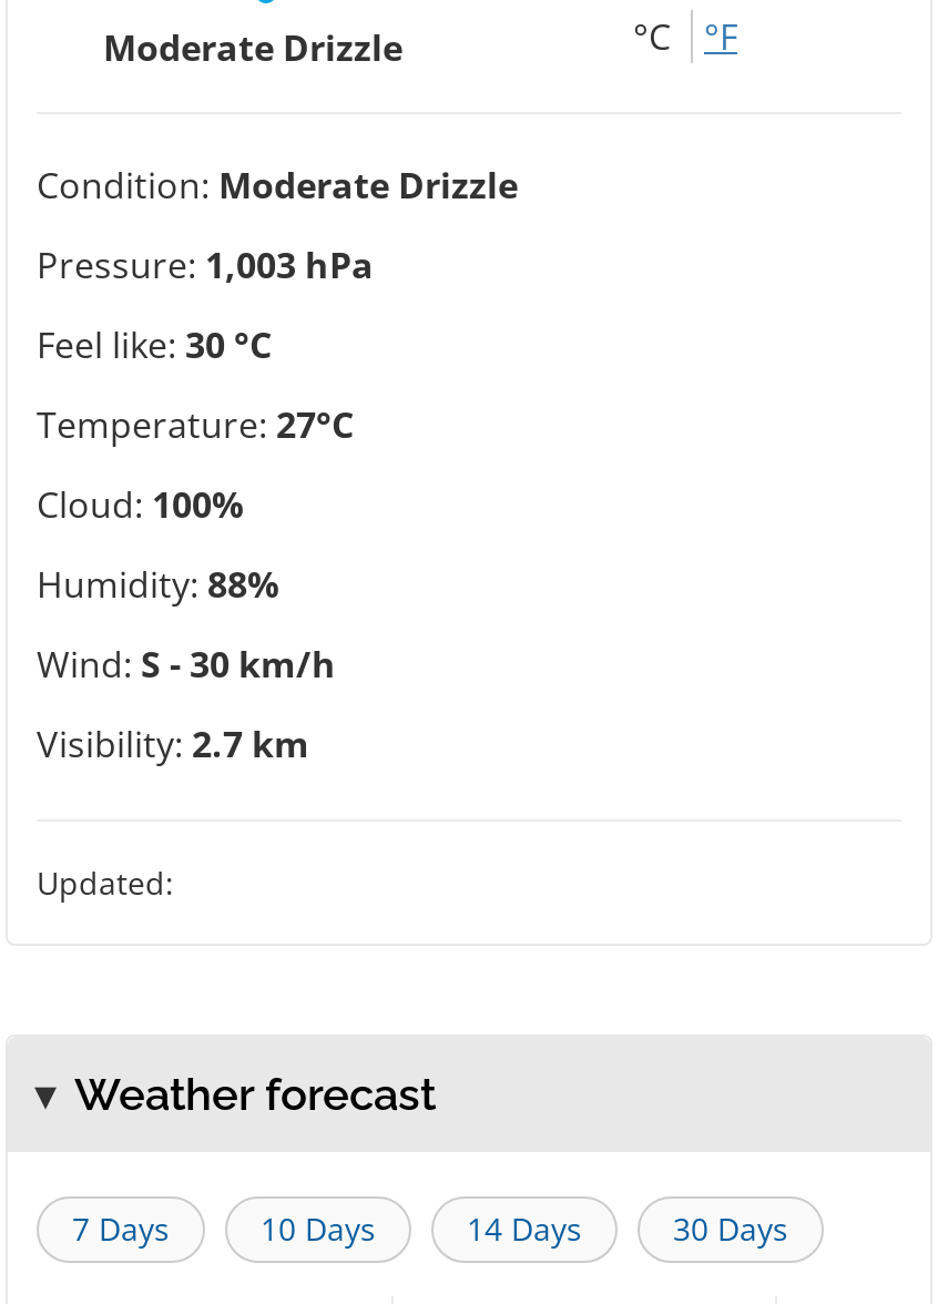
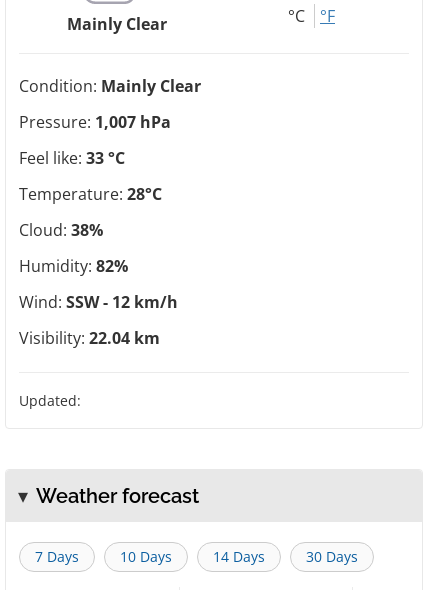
- Moderate Drizzle
+ Mainly Clear

- Condition: Moderate Drizzle
+ Condition: Mainly Clear

- Pressure: 1,003 hPa
+ Pressure: 1,007 hPa

- Feel like: 30 °C
+ Feel like: 33 °C

- Temperature: 27°C
+ Temperature: 28°C

- Cloud: 100%
+ Cloud: 38%

- Humidity: 88%
+ Humidity: 82%

- Wind: S - 30 km/h
+ Wind: SSW - 12 km/h

- Visibility: 2.7 km
+ Visibility: 22.04 km
